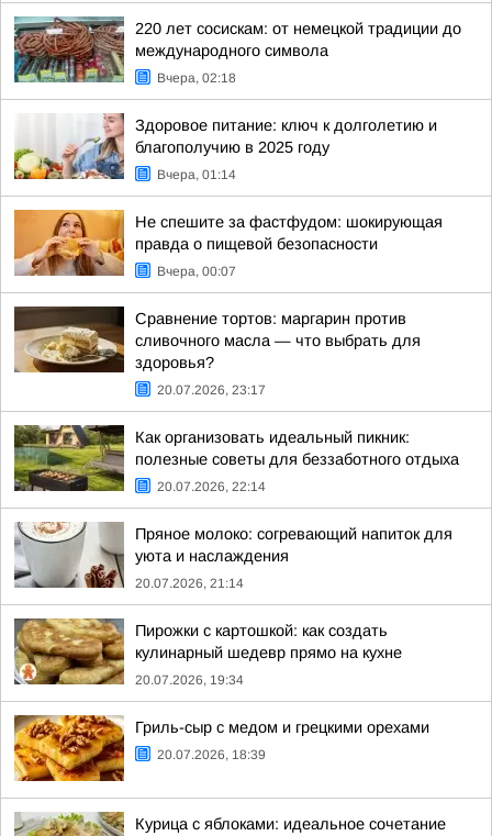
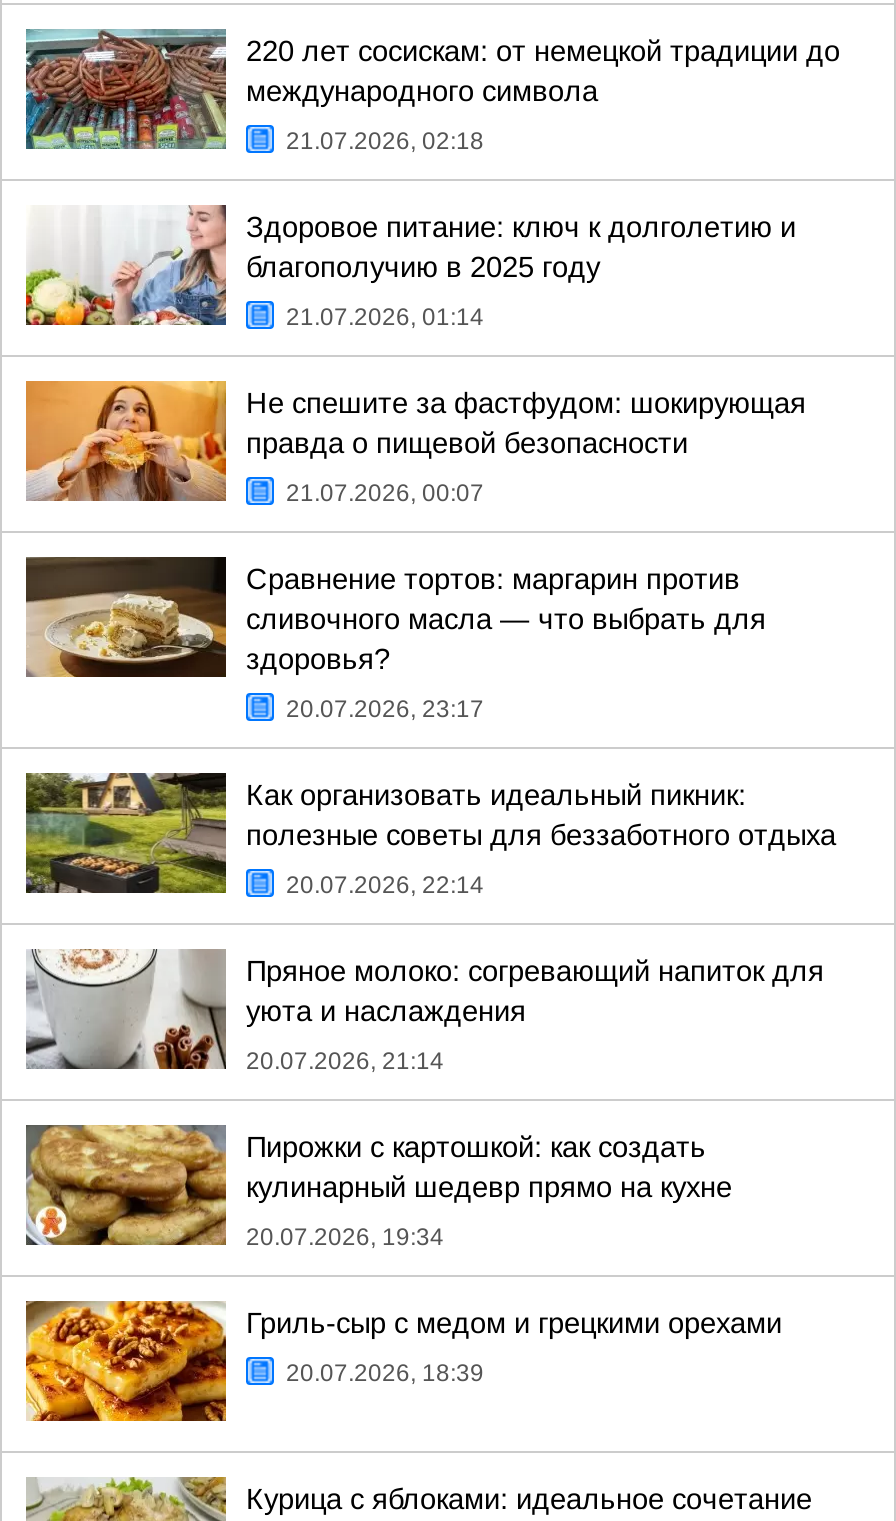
- Вчера, 02:18
+ 21.07.2026, 02:18

- Вчера, 01:14
+ 21.07.2026, 01:14

- Вчера, 00:07
+ 21.07.2026, 00:07
